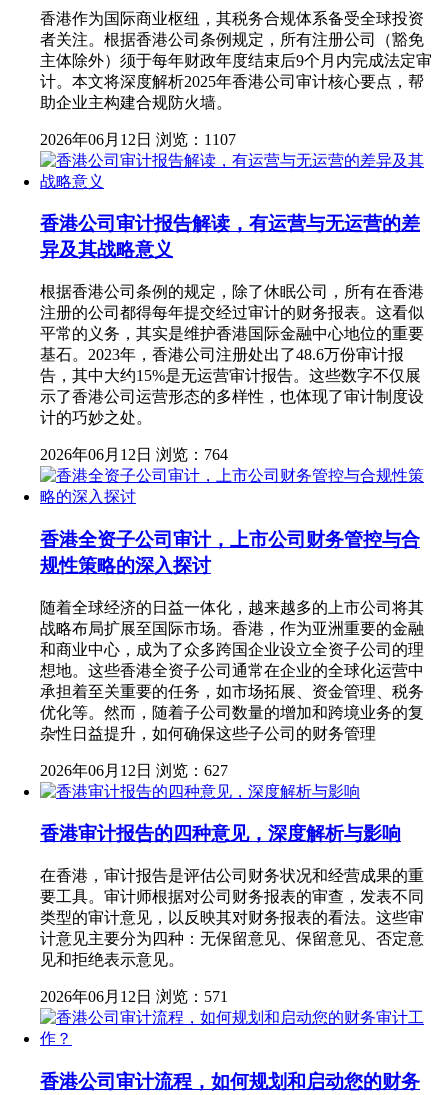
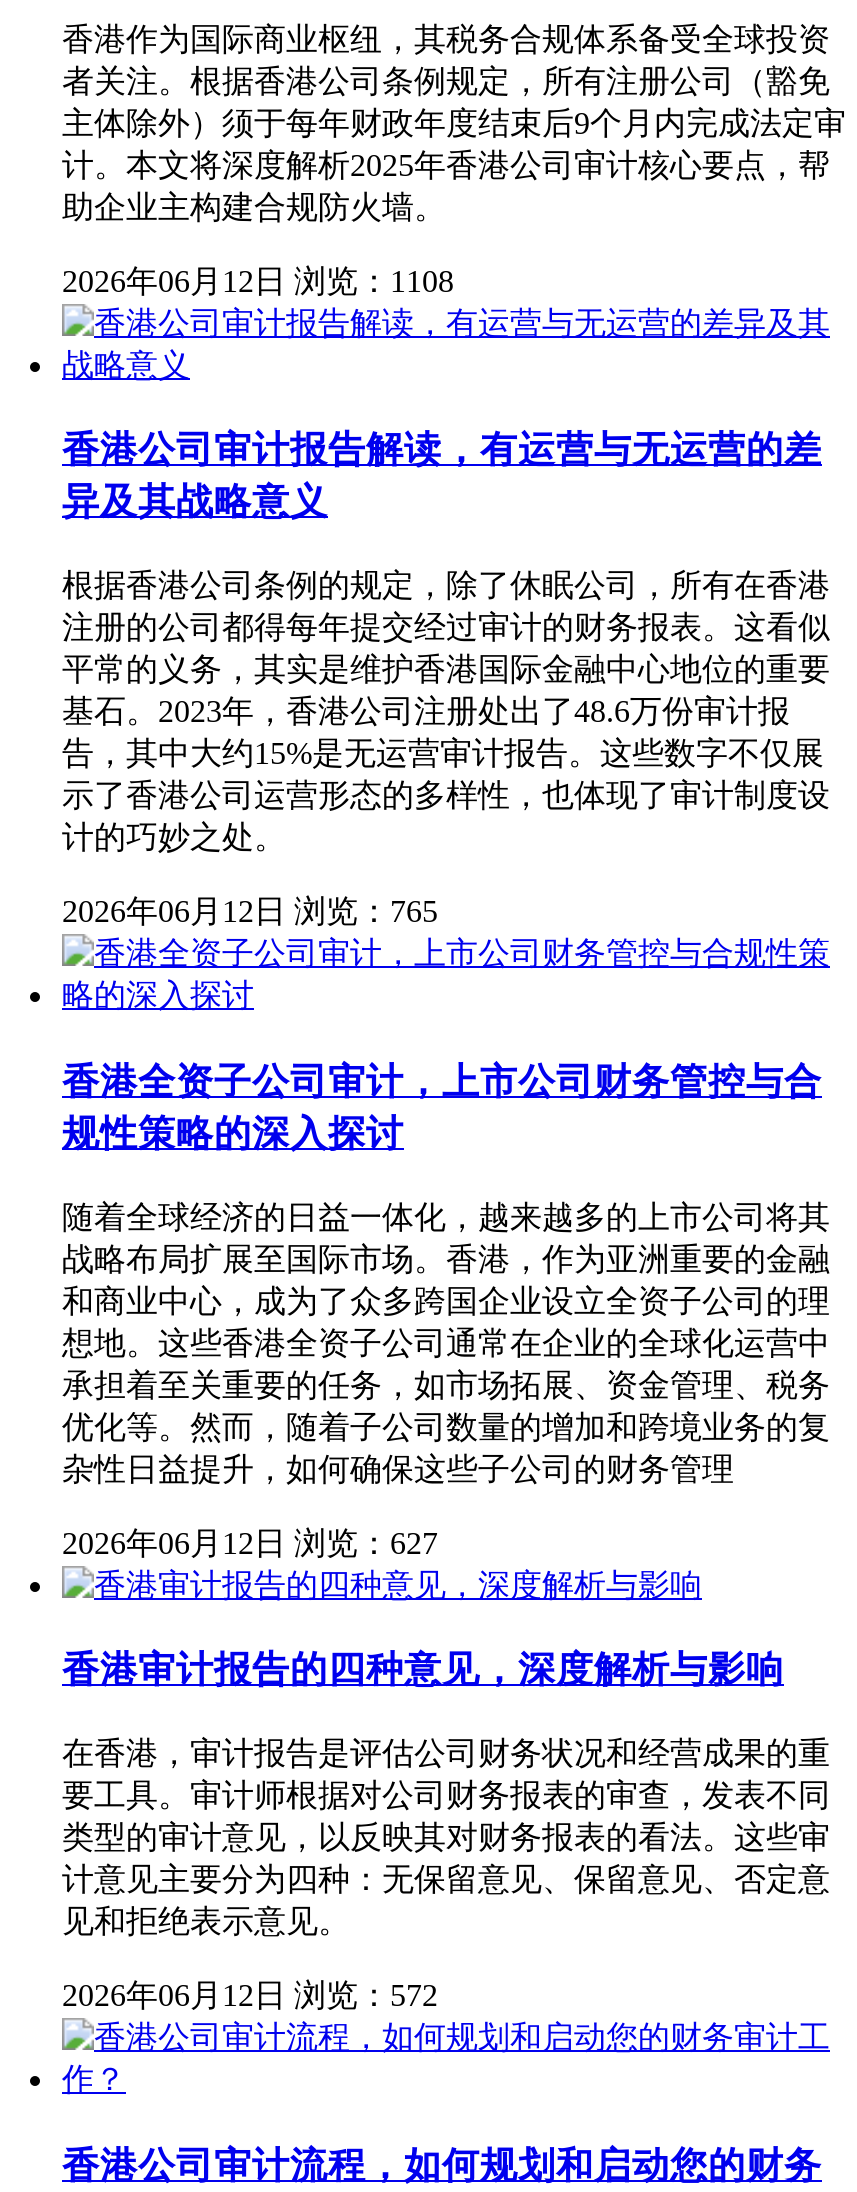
- 2026年06月12日 浏览：1107
+ 2026年06月12日 浏览：1108

- 2026年06月12日 浏览：764
+ 2026年06月12日 浏览：765

- 2026年06月12日 浏览：571
+ 2026年06月12日 浏览：572
